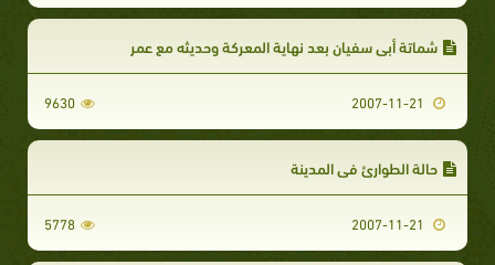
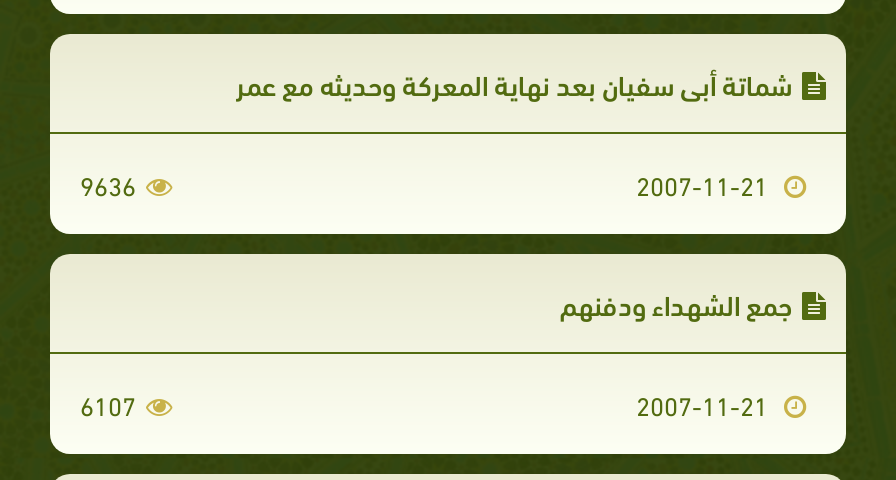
- 9630
+ 9636

- حالة الطوارئ في المدينة
+ جمع الشهداء ودفنهم

- 5778
+ 6107
